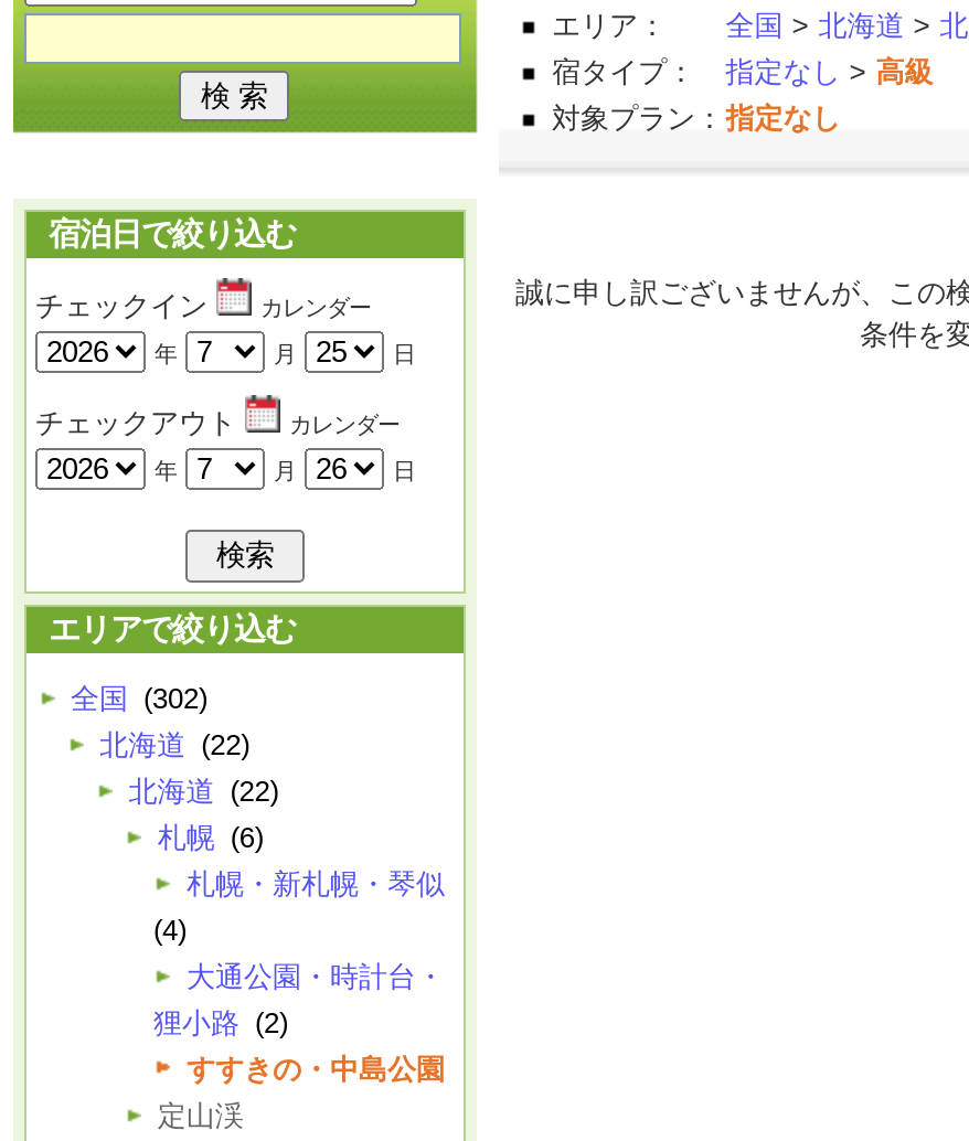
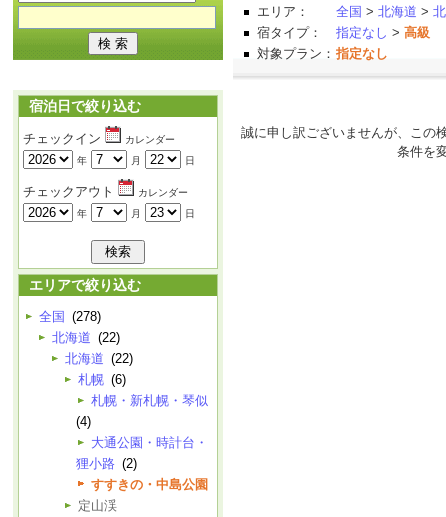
- 全国 (302)
+ 全国 (278)
